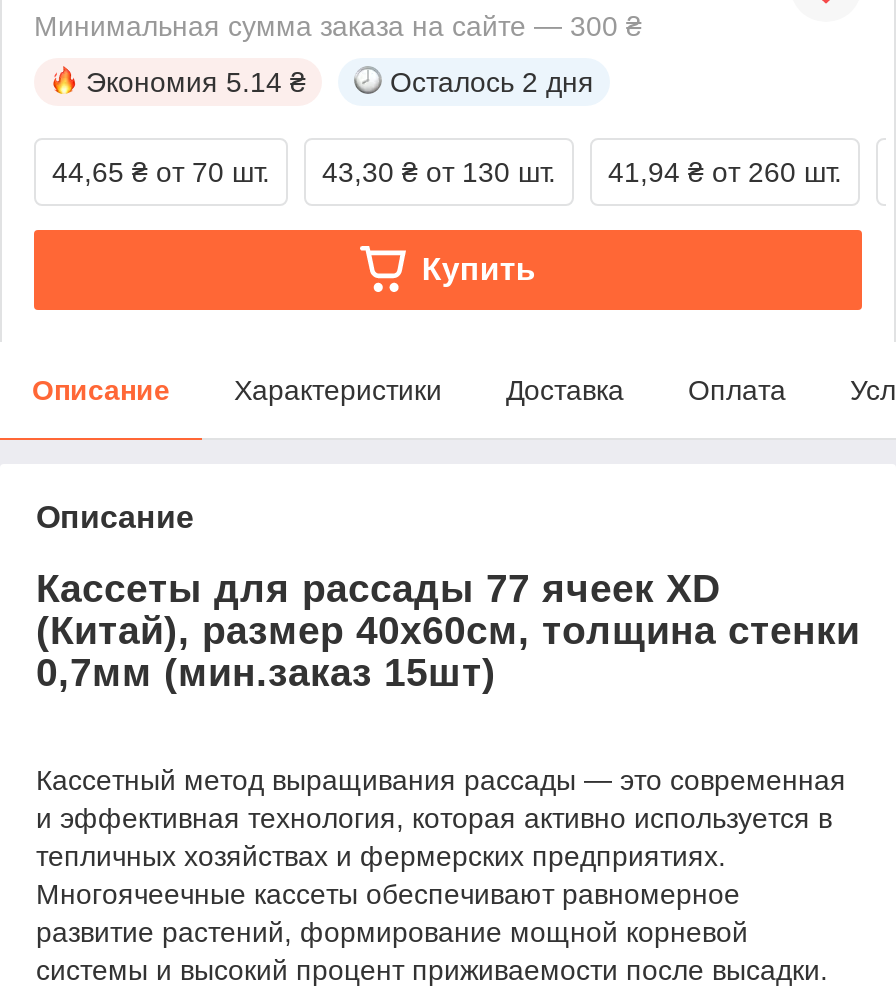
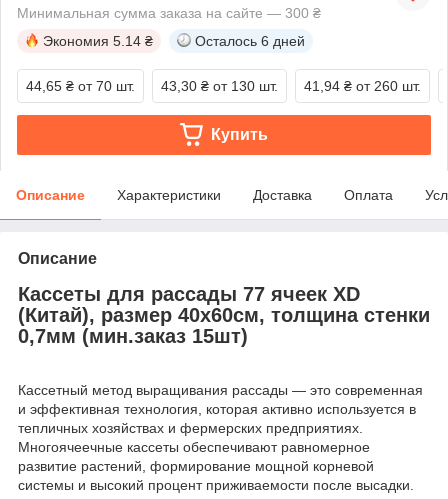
- Осталось 2 дня
+ Осталось 6 дней
